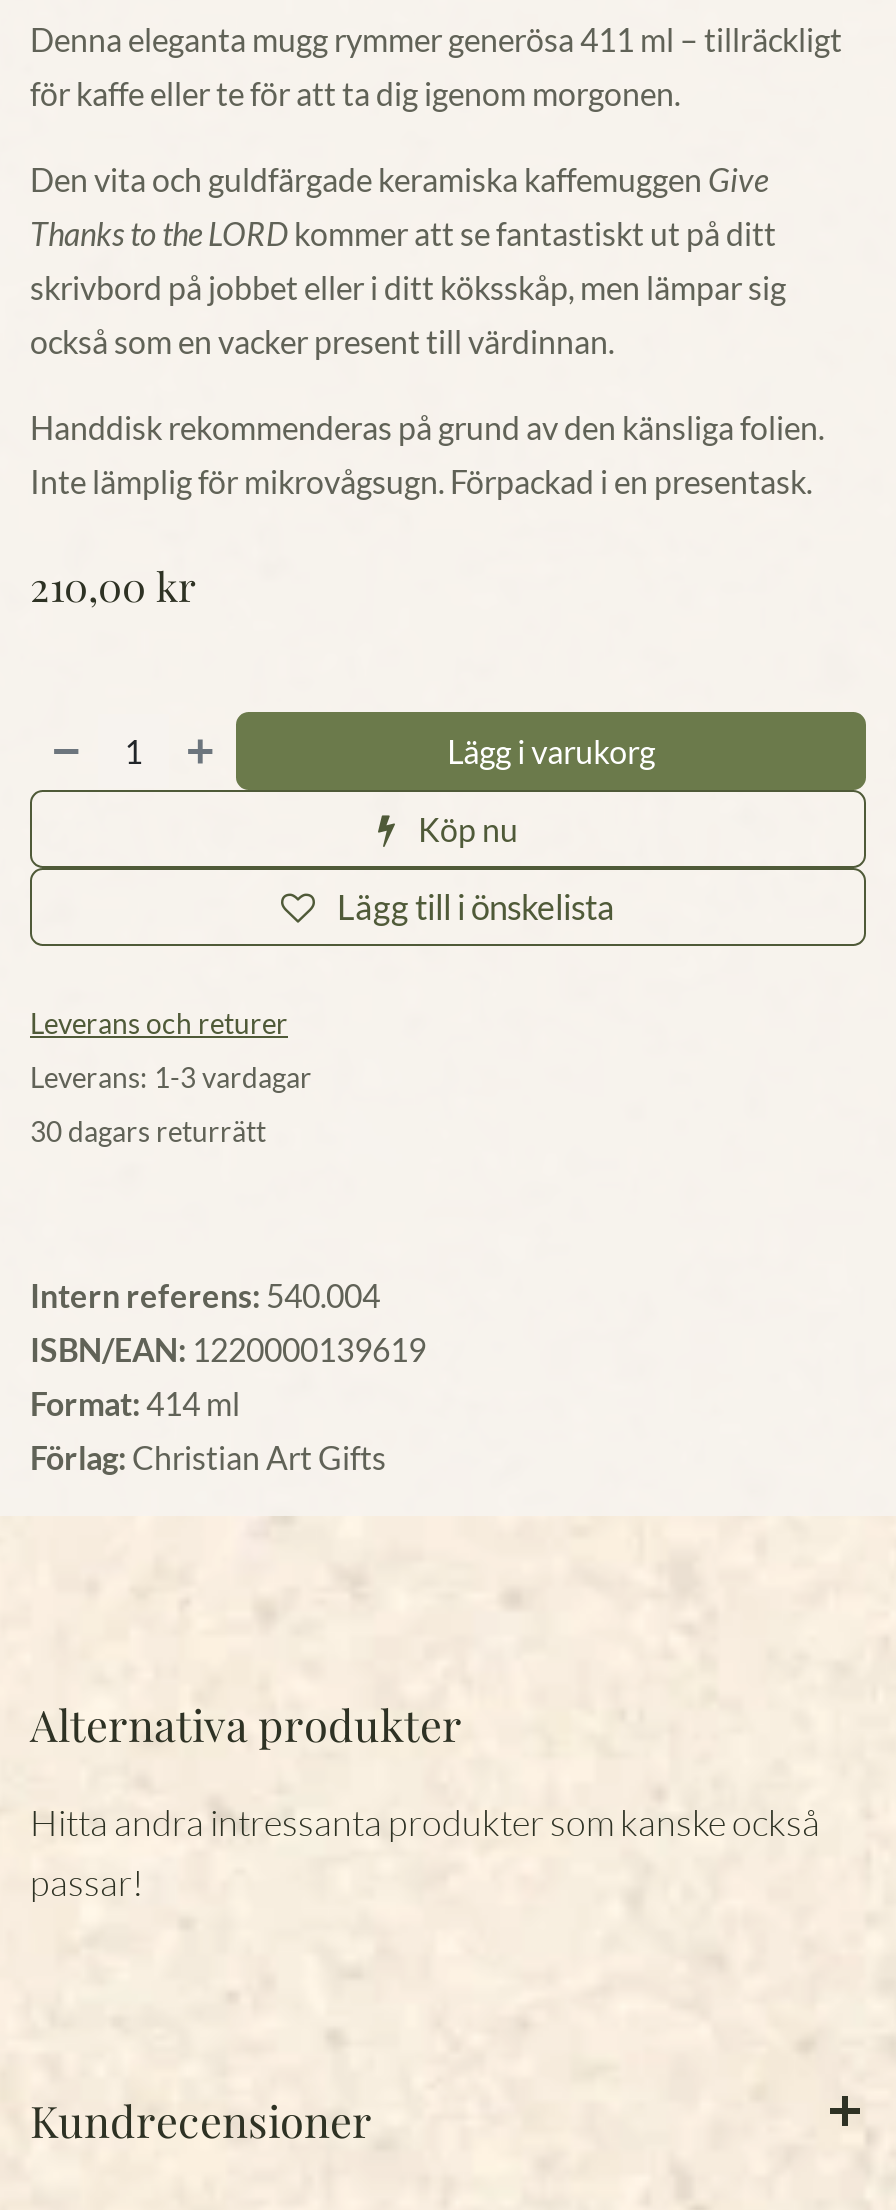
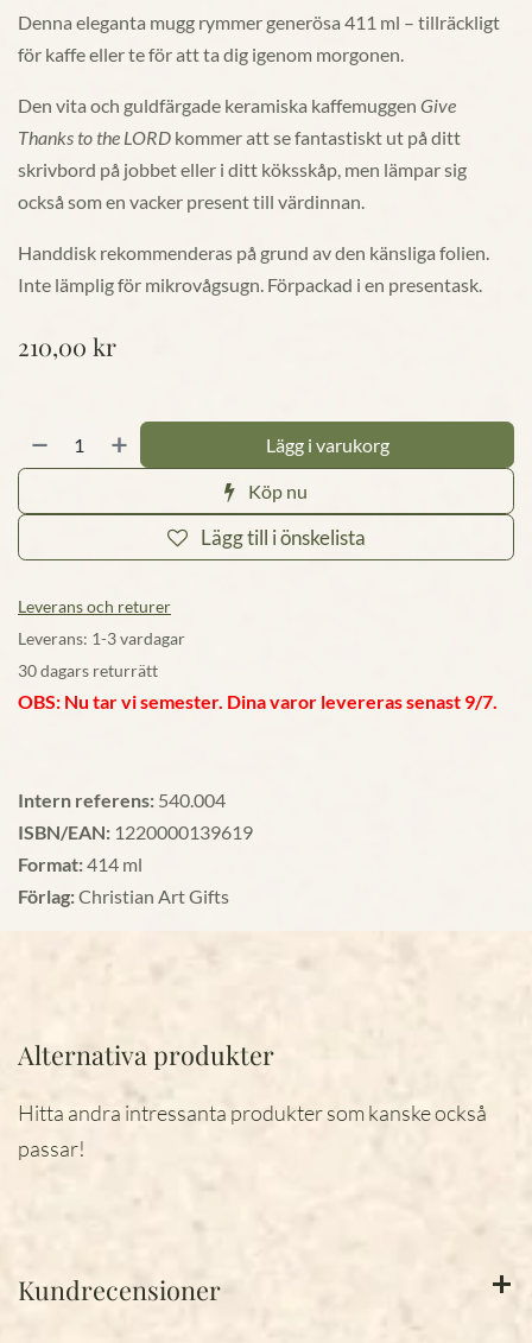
+ OBS: Nu tar vi semester. Dina varor levereras senast 9/7.
